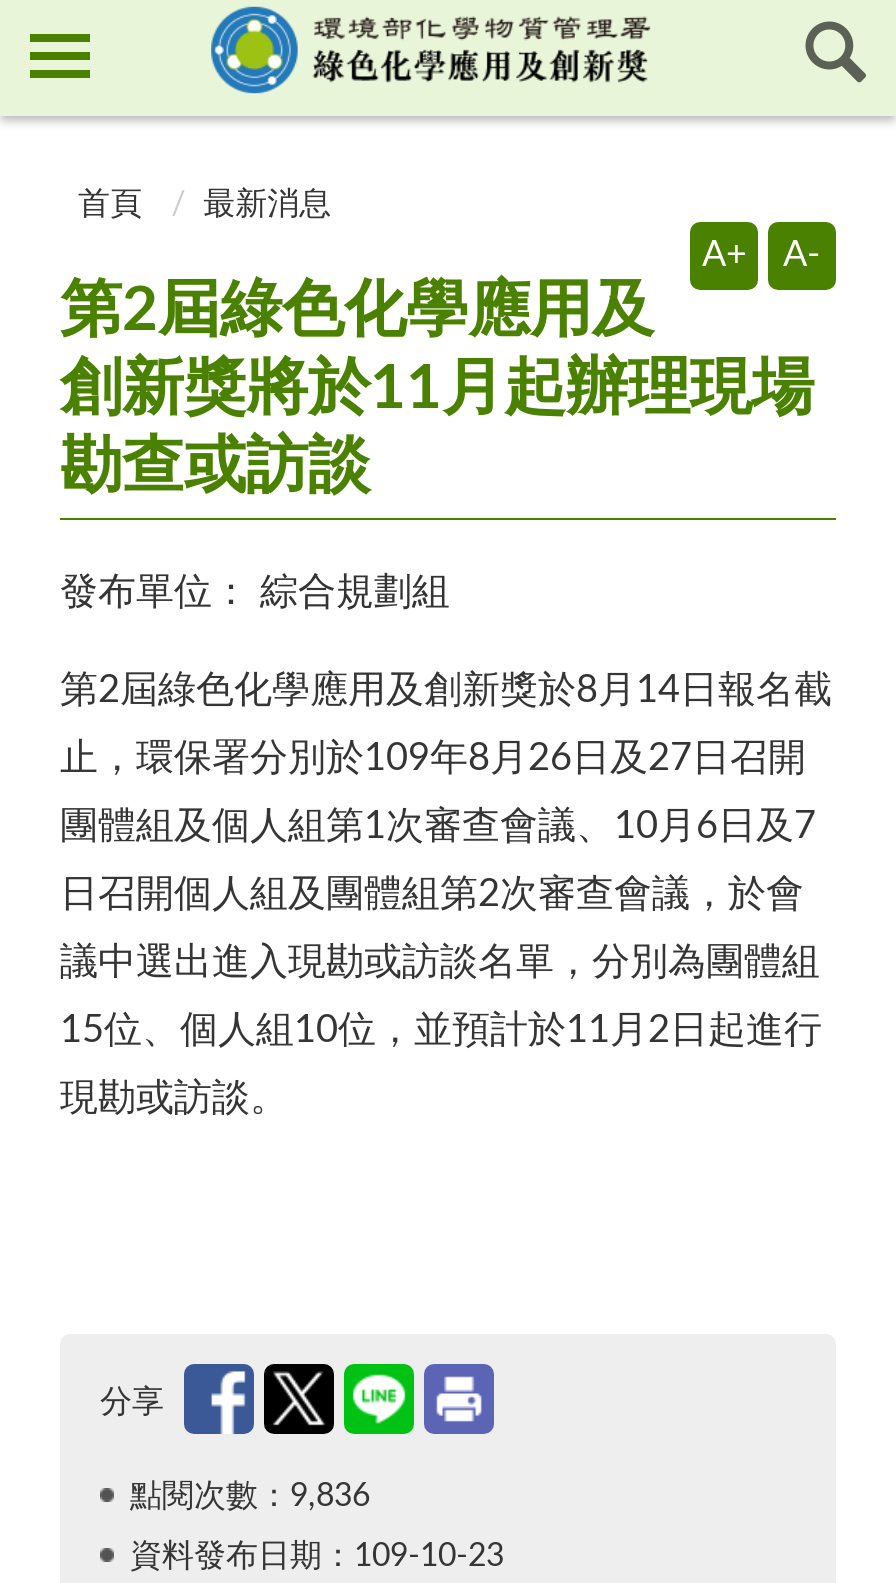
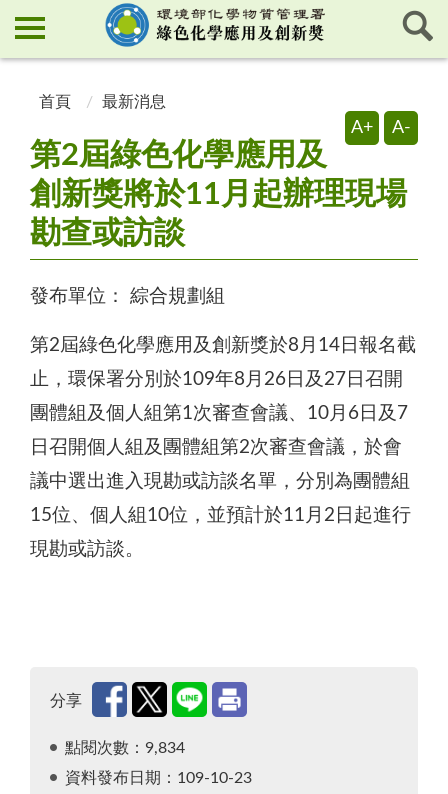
- 點閱次數：9,836
+ 點閱次數：9,834
